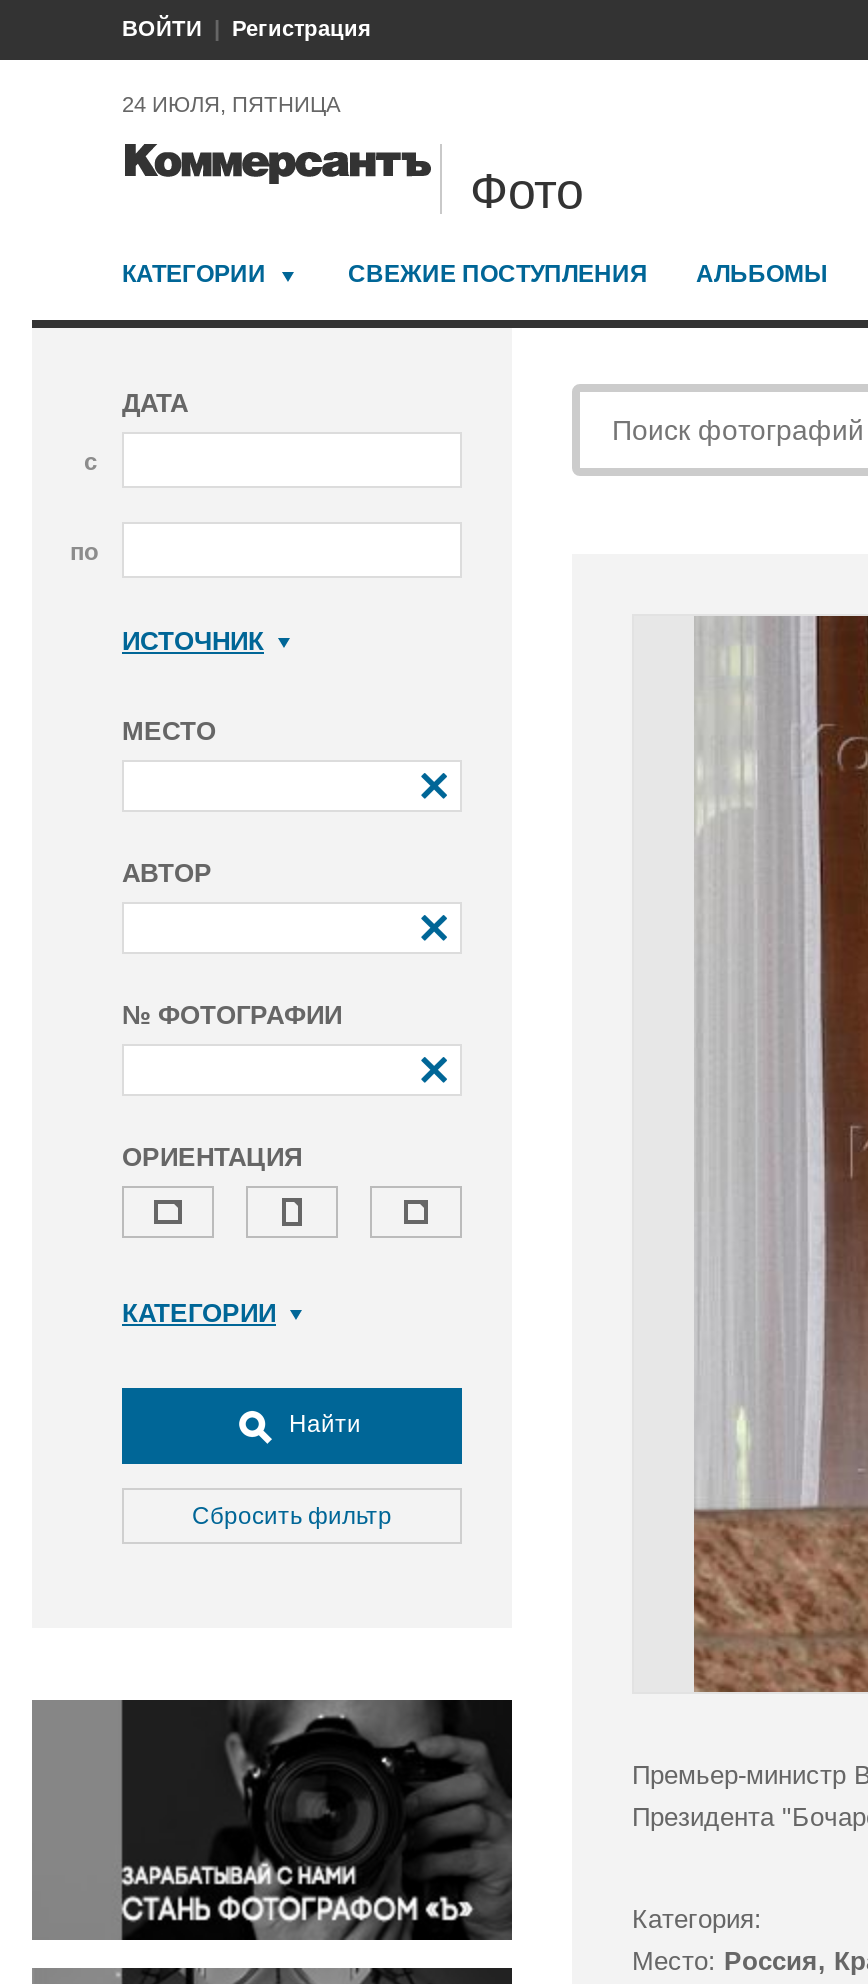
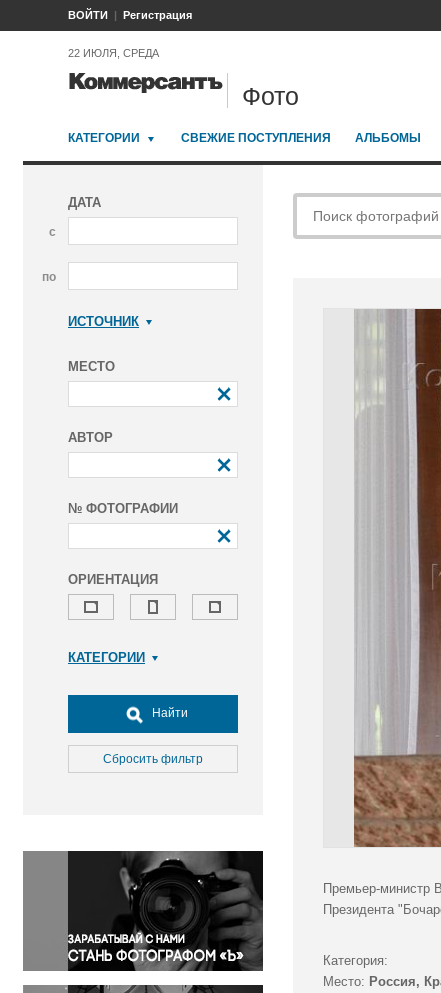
- 24 ИЮЛЯ, ПЯТНИЦА
+ 22 ИЮЛЯ, СРЕДА
